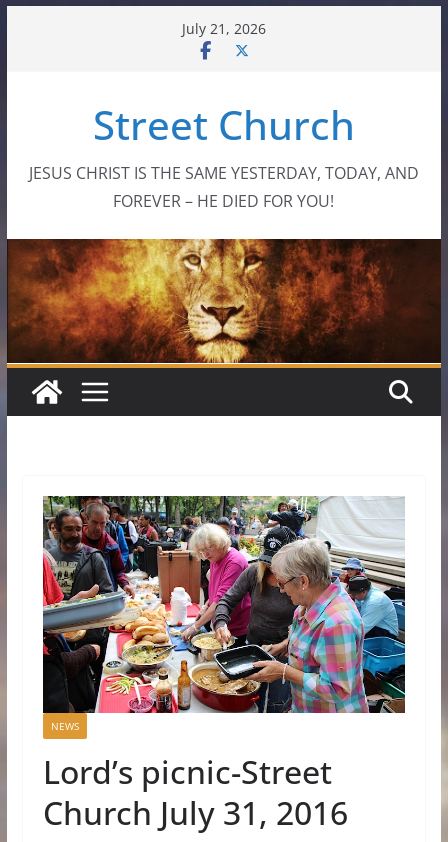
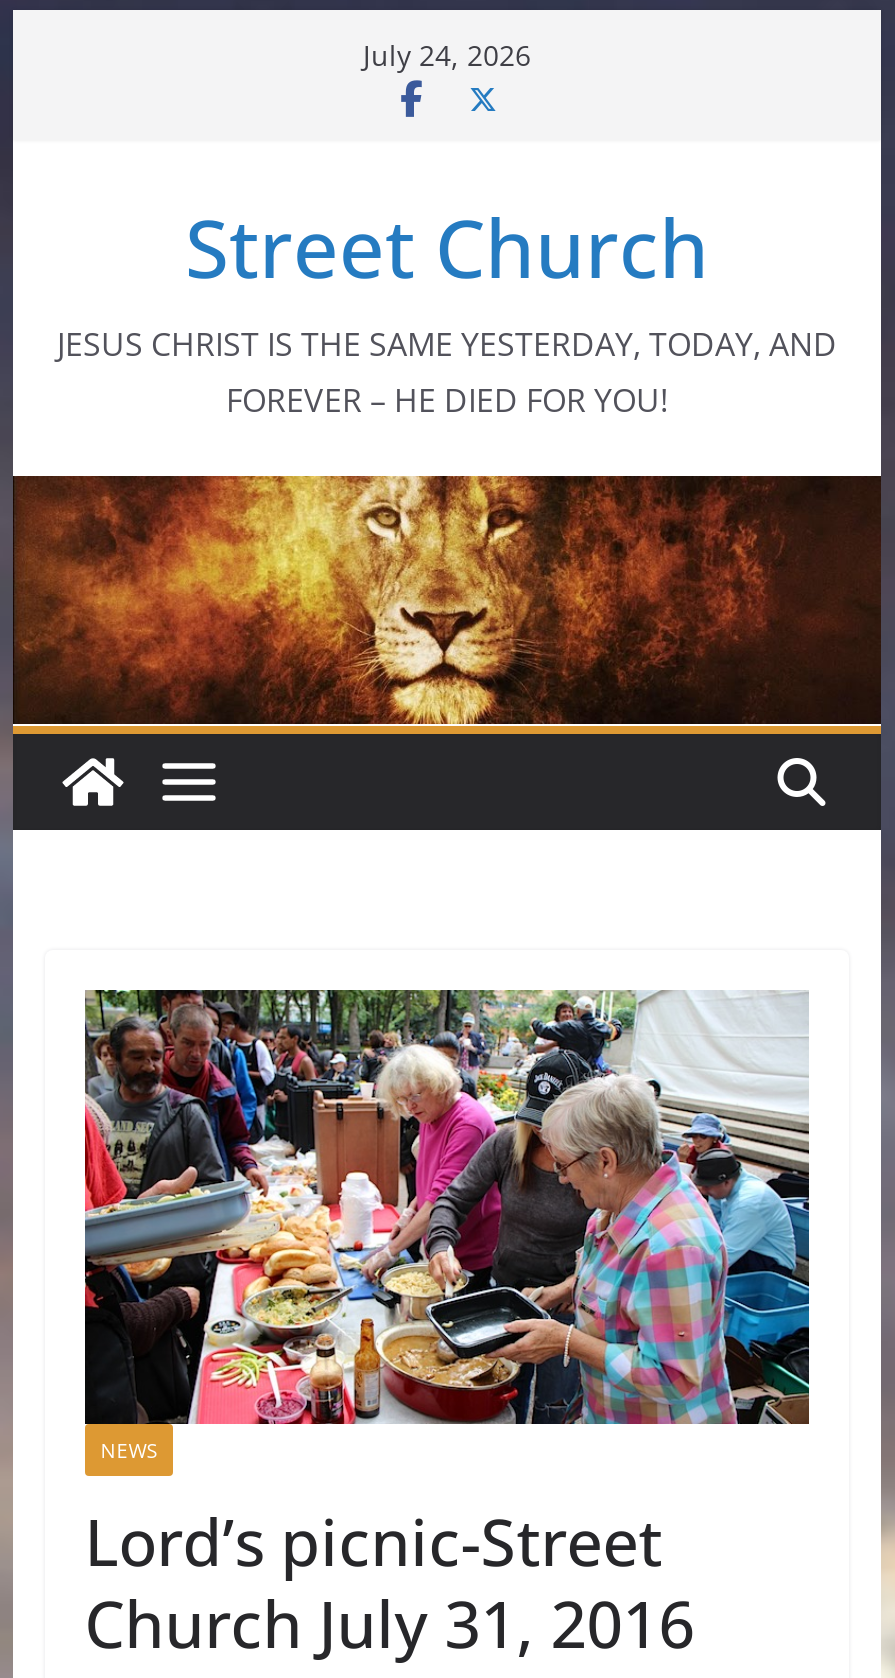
- July 21, 2026
+ July 24, 2026
